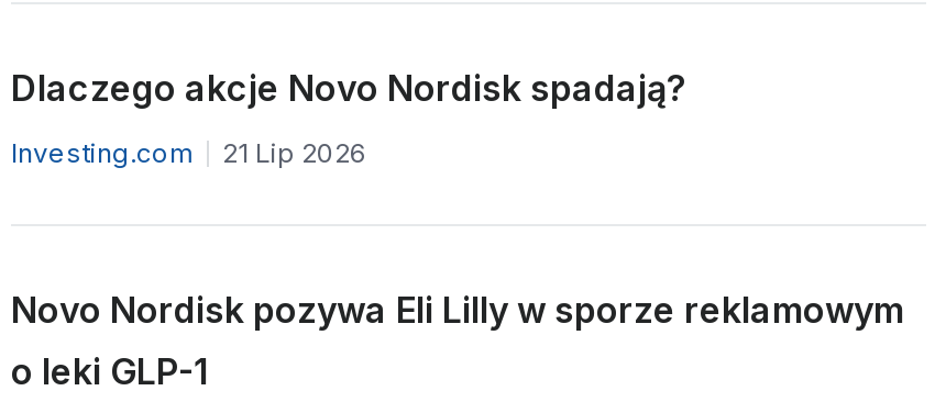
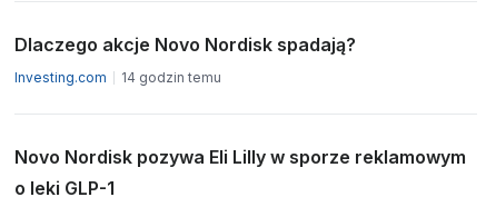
- Investing.com 21 Lip 2026
+ Investing.com 14 godzin temu
